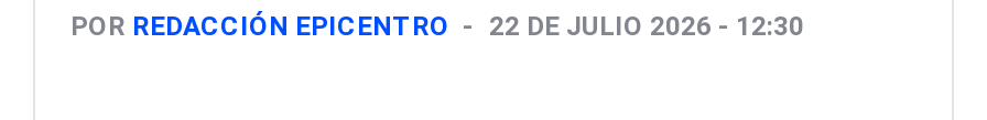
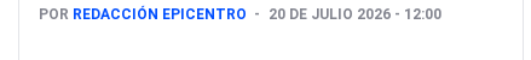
- POR REDACCIÓN EPICENTRO 22 DE JULIO 2026 - 12:30
+ POR REDACCIÓN EPICENTRO 20 DE JULIO 2026 - 12:00
